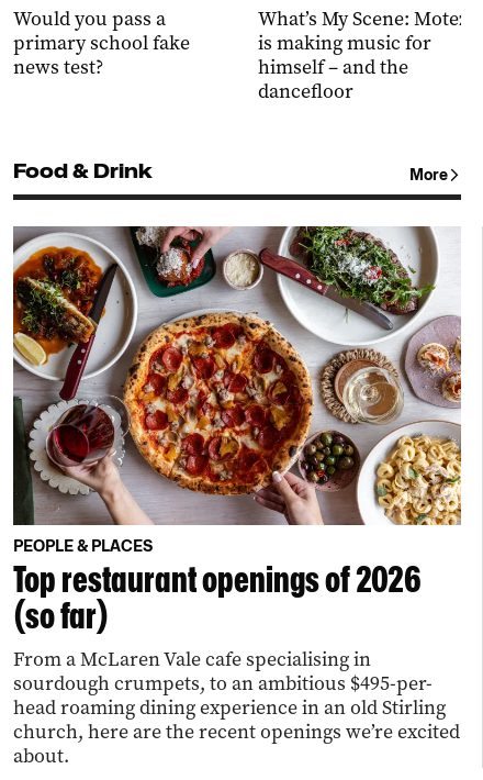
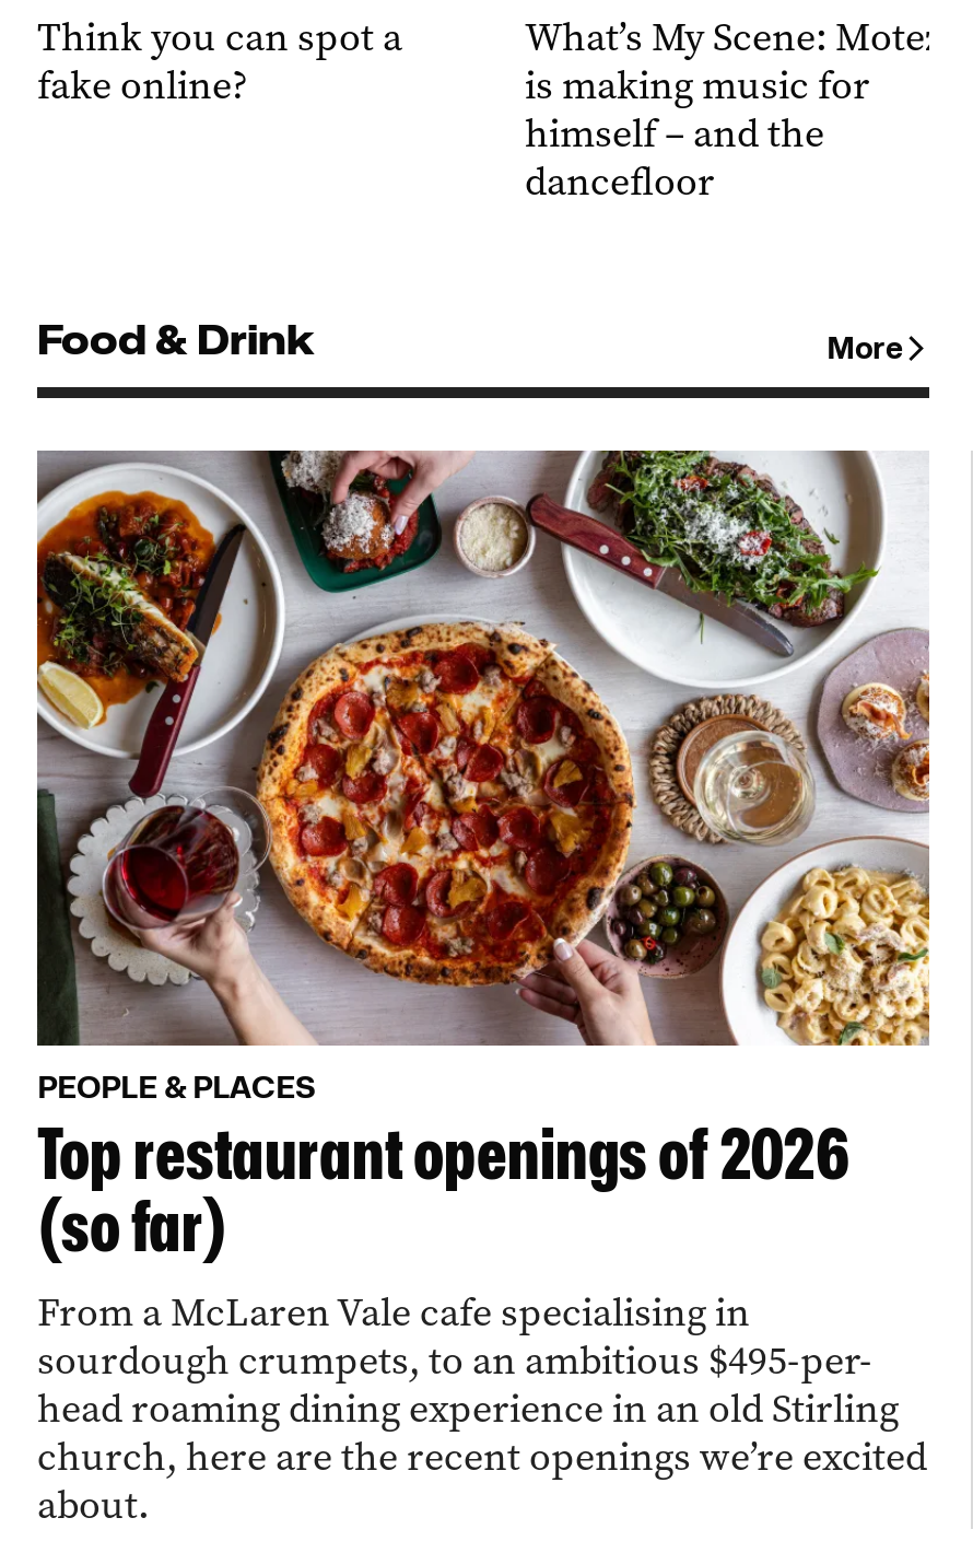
- Would you pass a
- primary school fake
- news test?
+ Think you can spot a
+ fake online?
